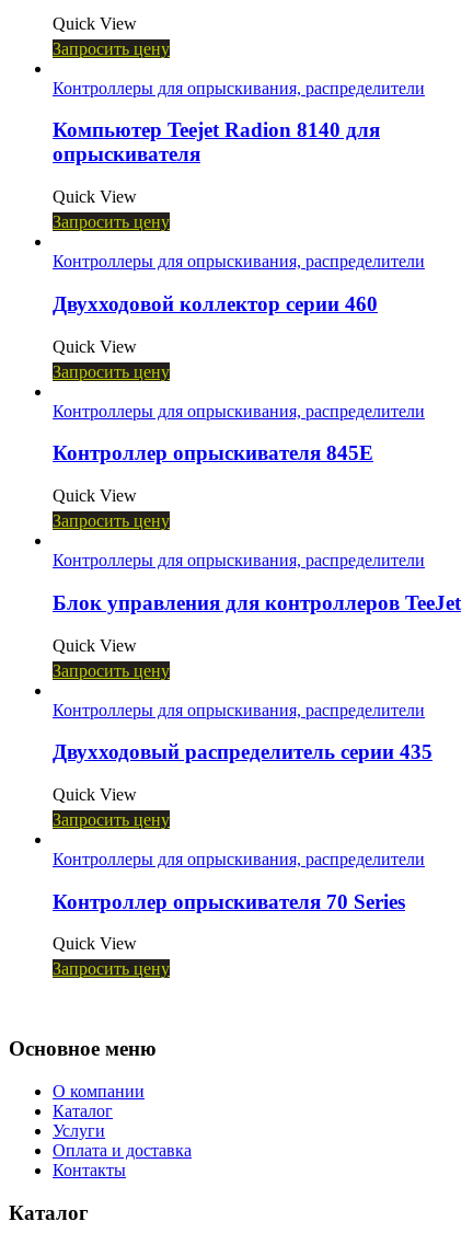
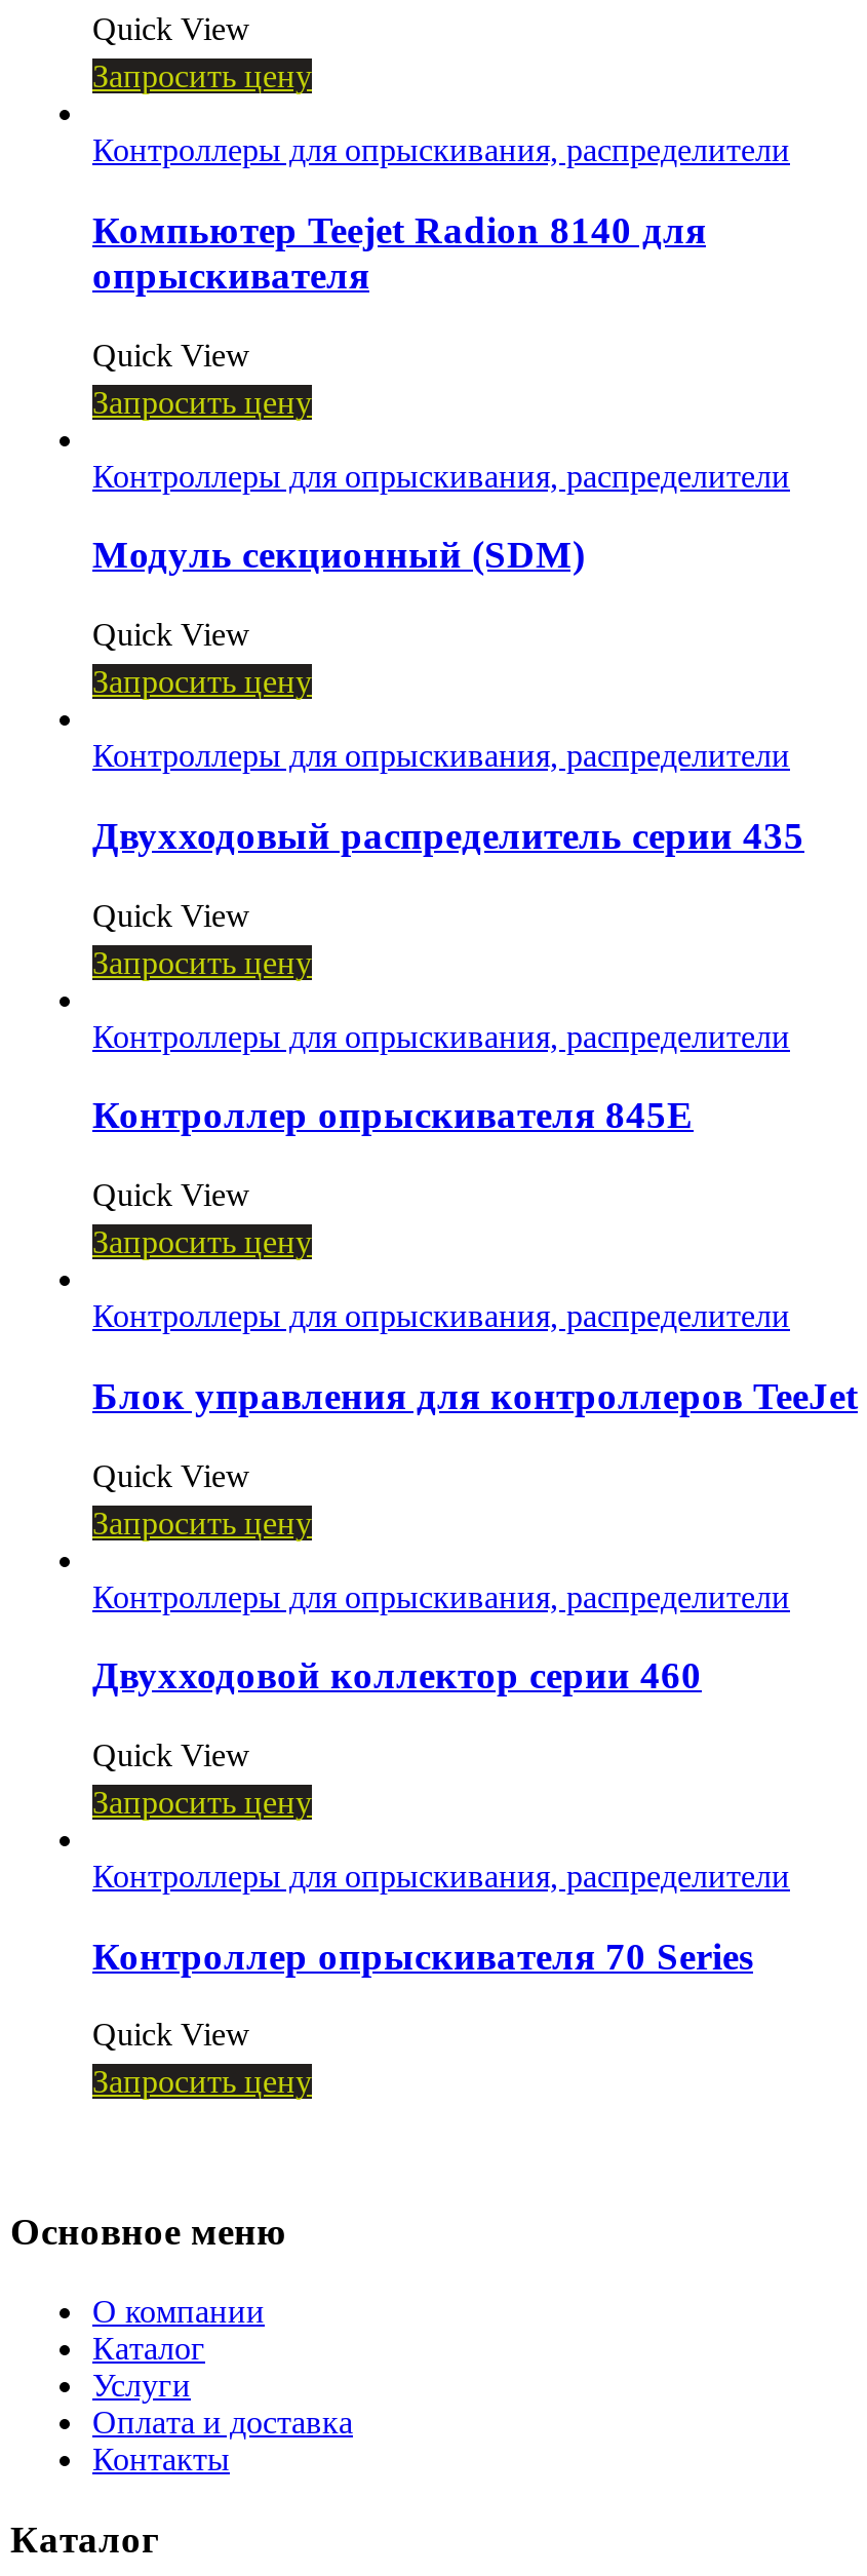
+ Модуль секционный (SDM)
+ Quick View
+ Запросить цену
+ Контроллеры для опрыскивания, распределители

moved down: Двухходовой коллектор серии 460

moved up: Двухходовый распределитель серии 435
